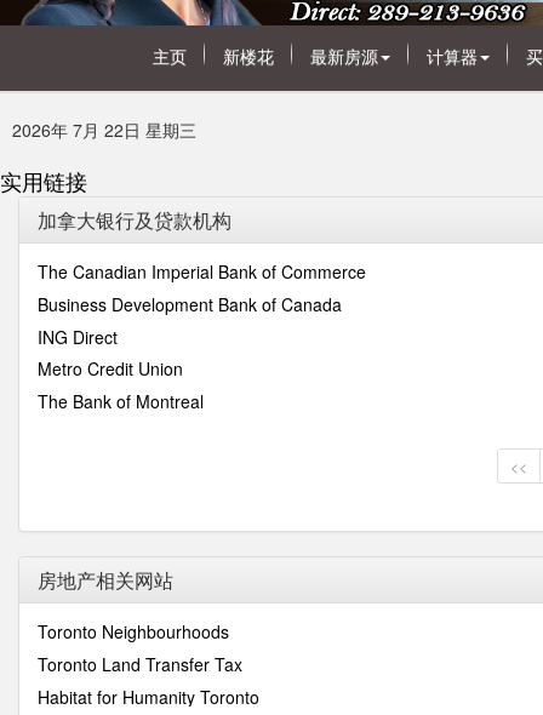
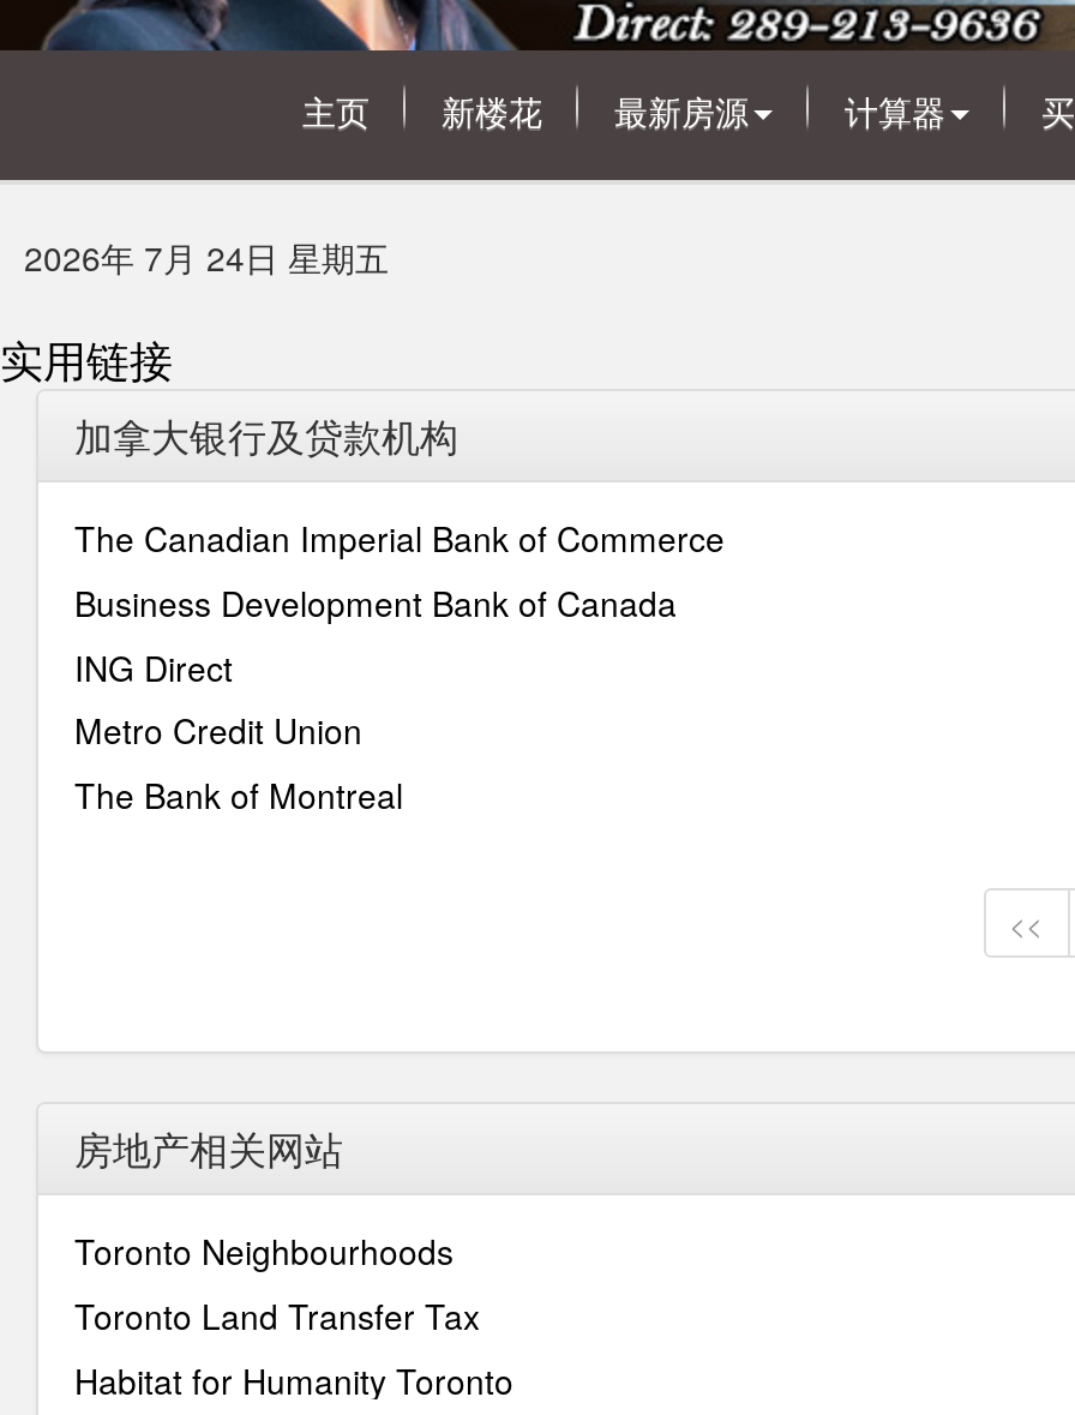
- 2026年 7月 22日 星期三
+ 2026年 7月 24日 星期五
